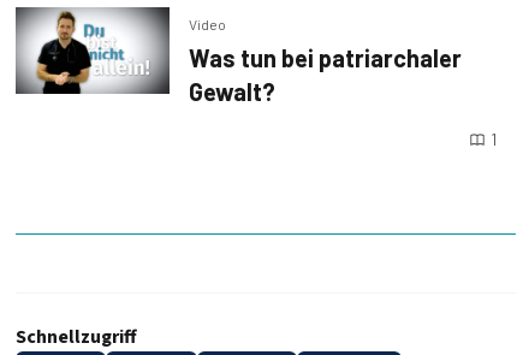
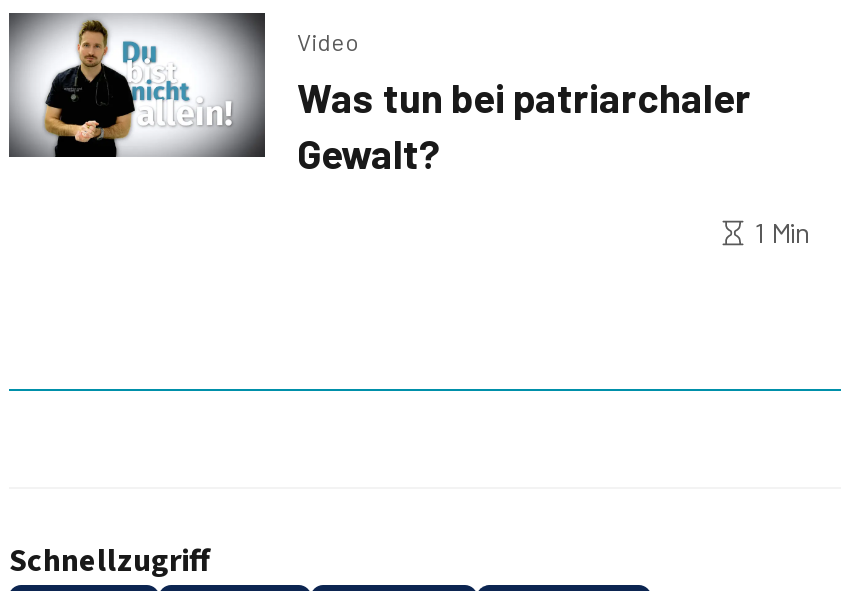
- 1
+ 1 Min
